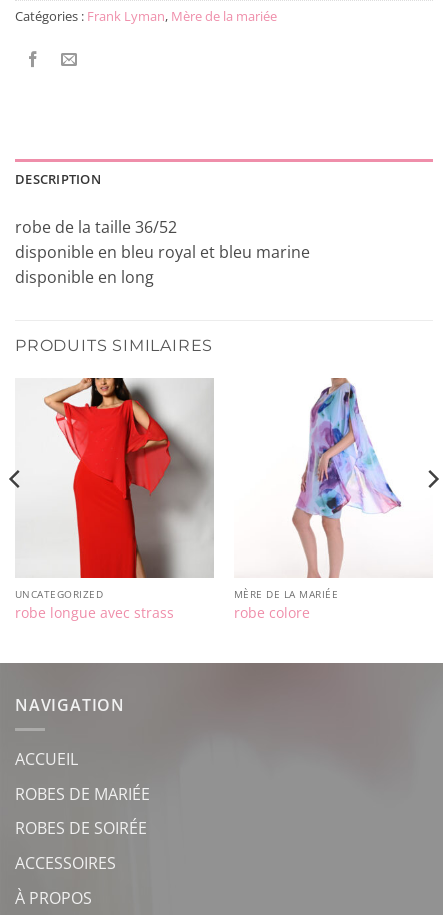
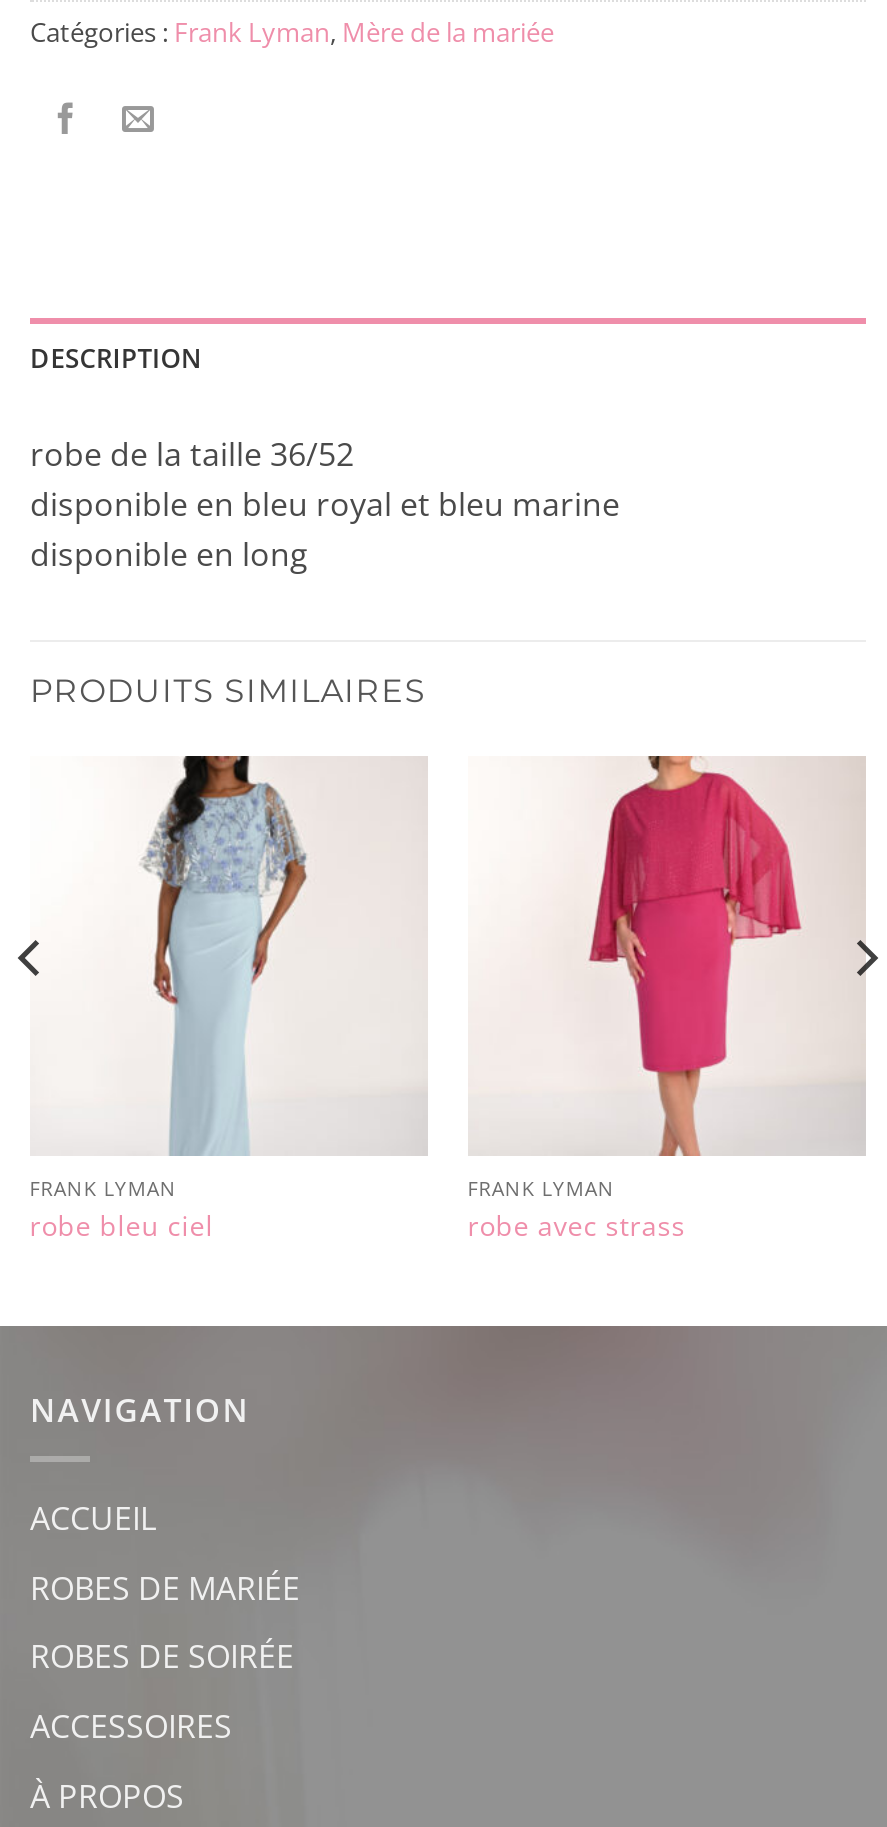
- [image]
- UNCATEGORIZED
- robe longue avec strass
+ [image]
+ FRANK LYMAN
+ robe bleu ciel

- [image]
- MÈRE DE LA MARIÉE
- robe colore
+ [image]
+ FRANK LYMAN
+ robe avec strass
